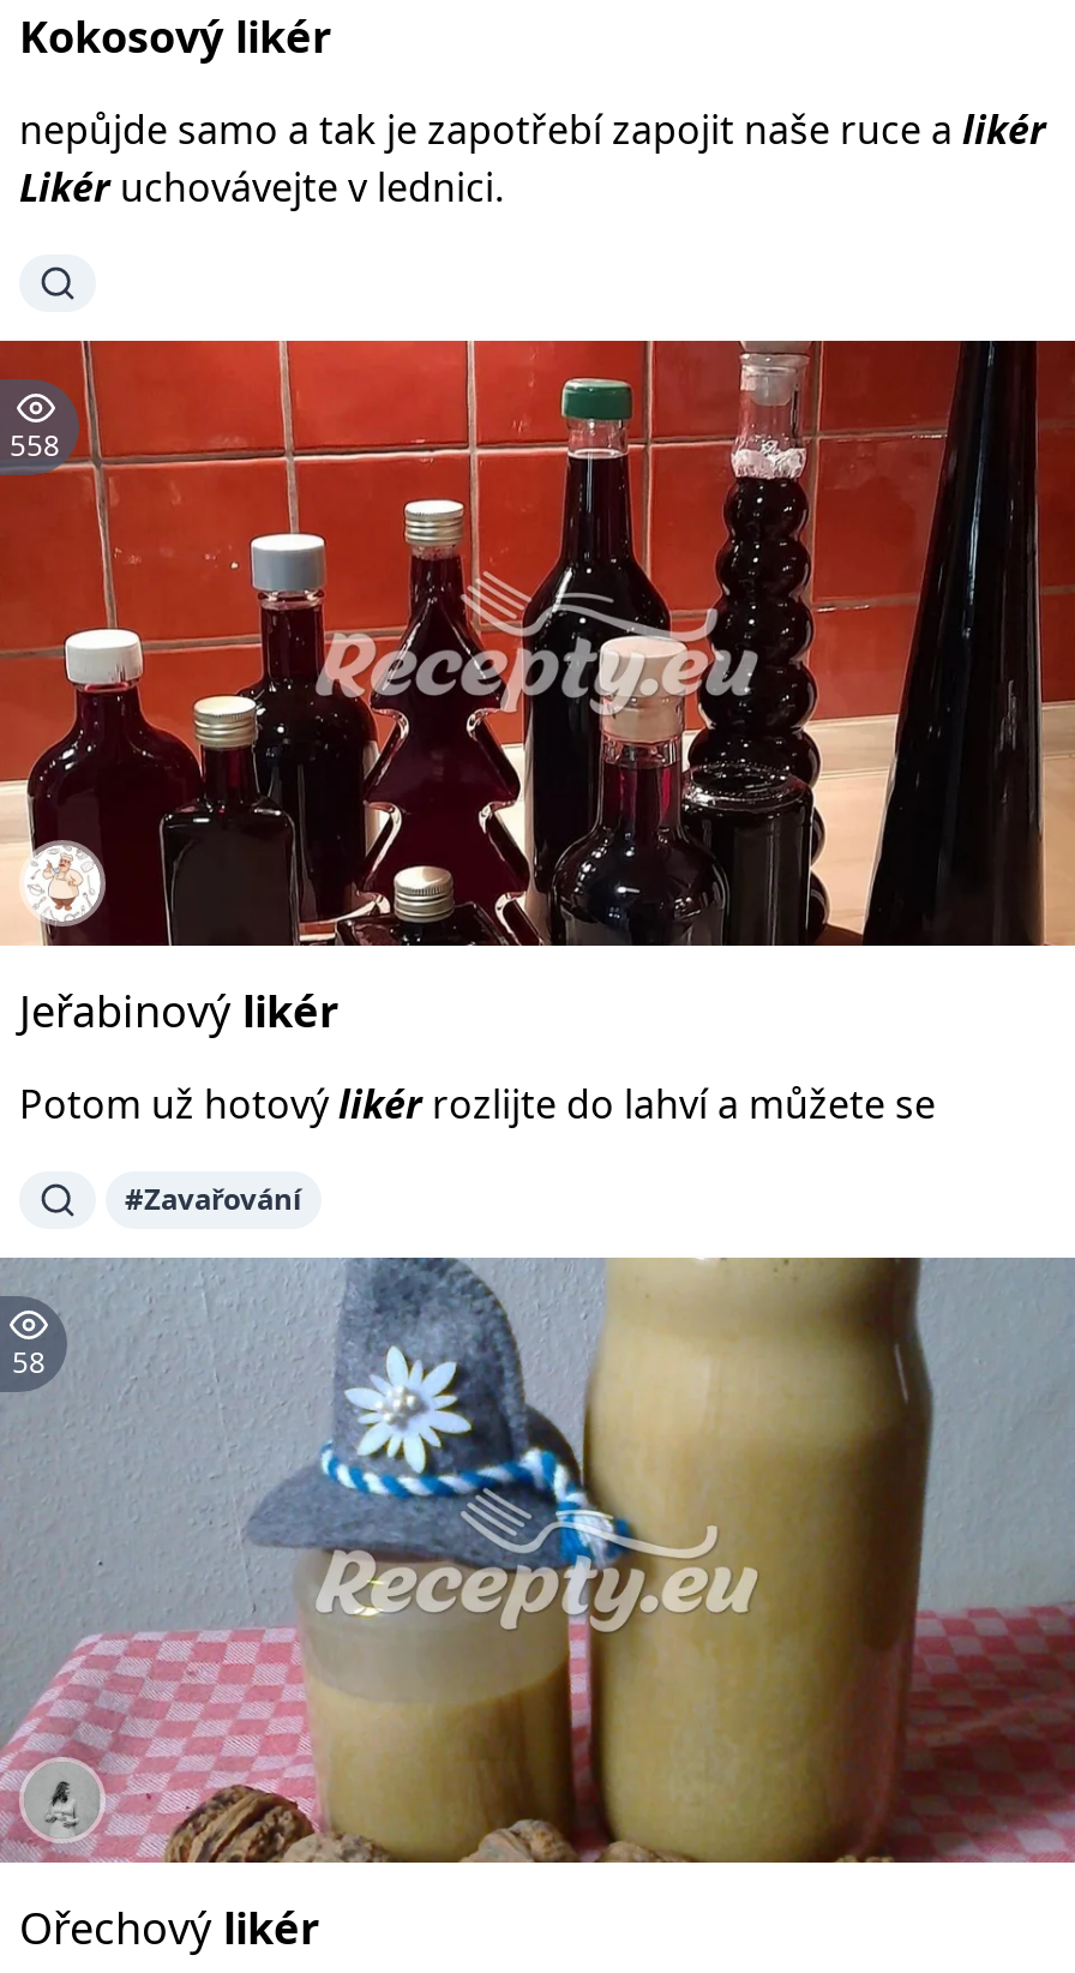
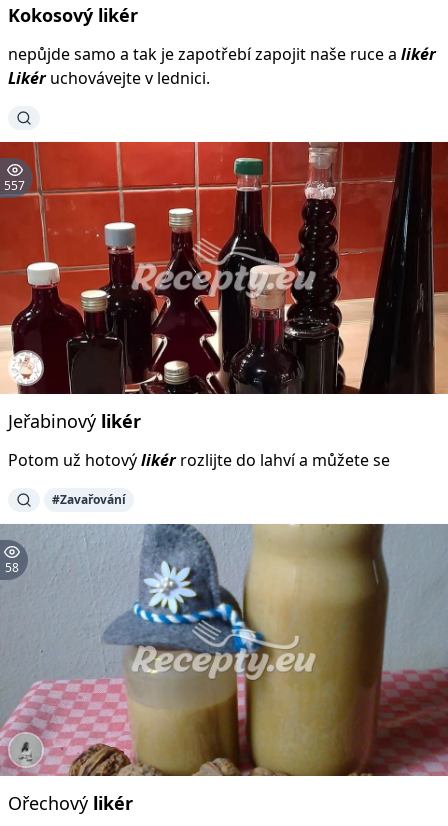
- 558
+ 557
